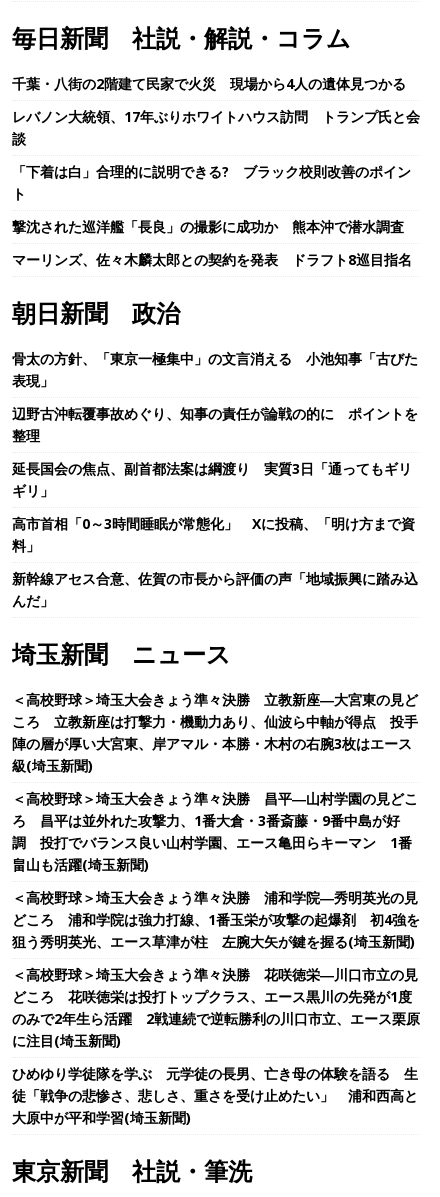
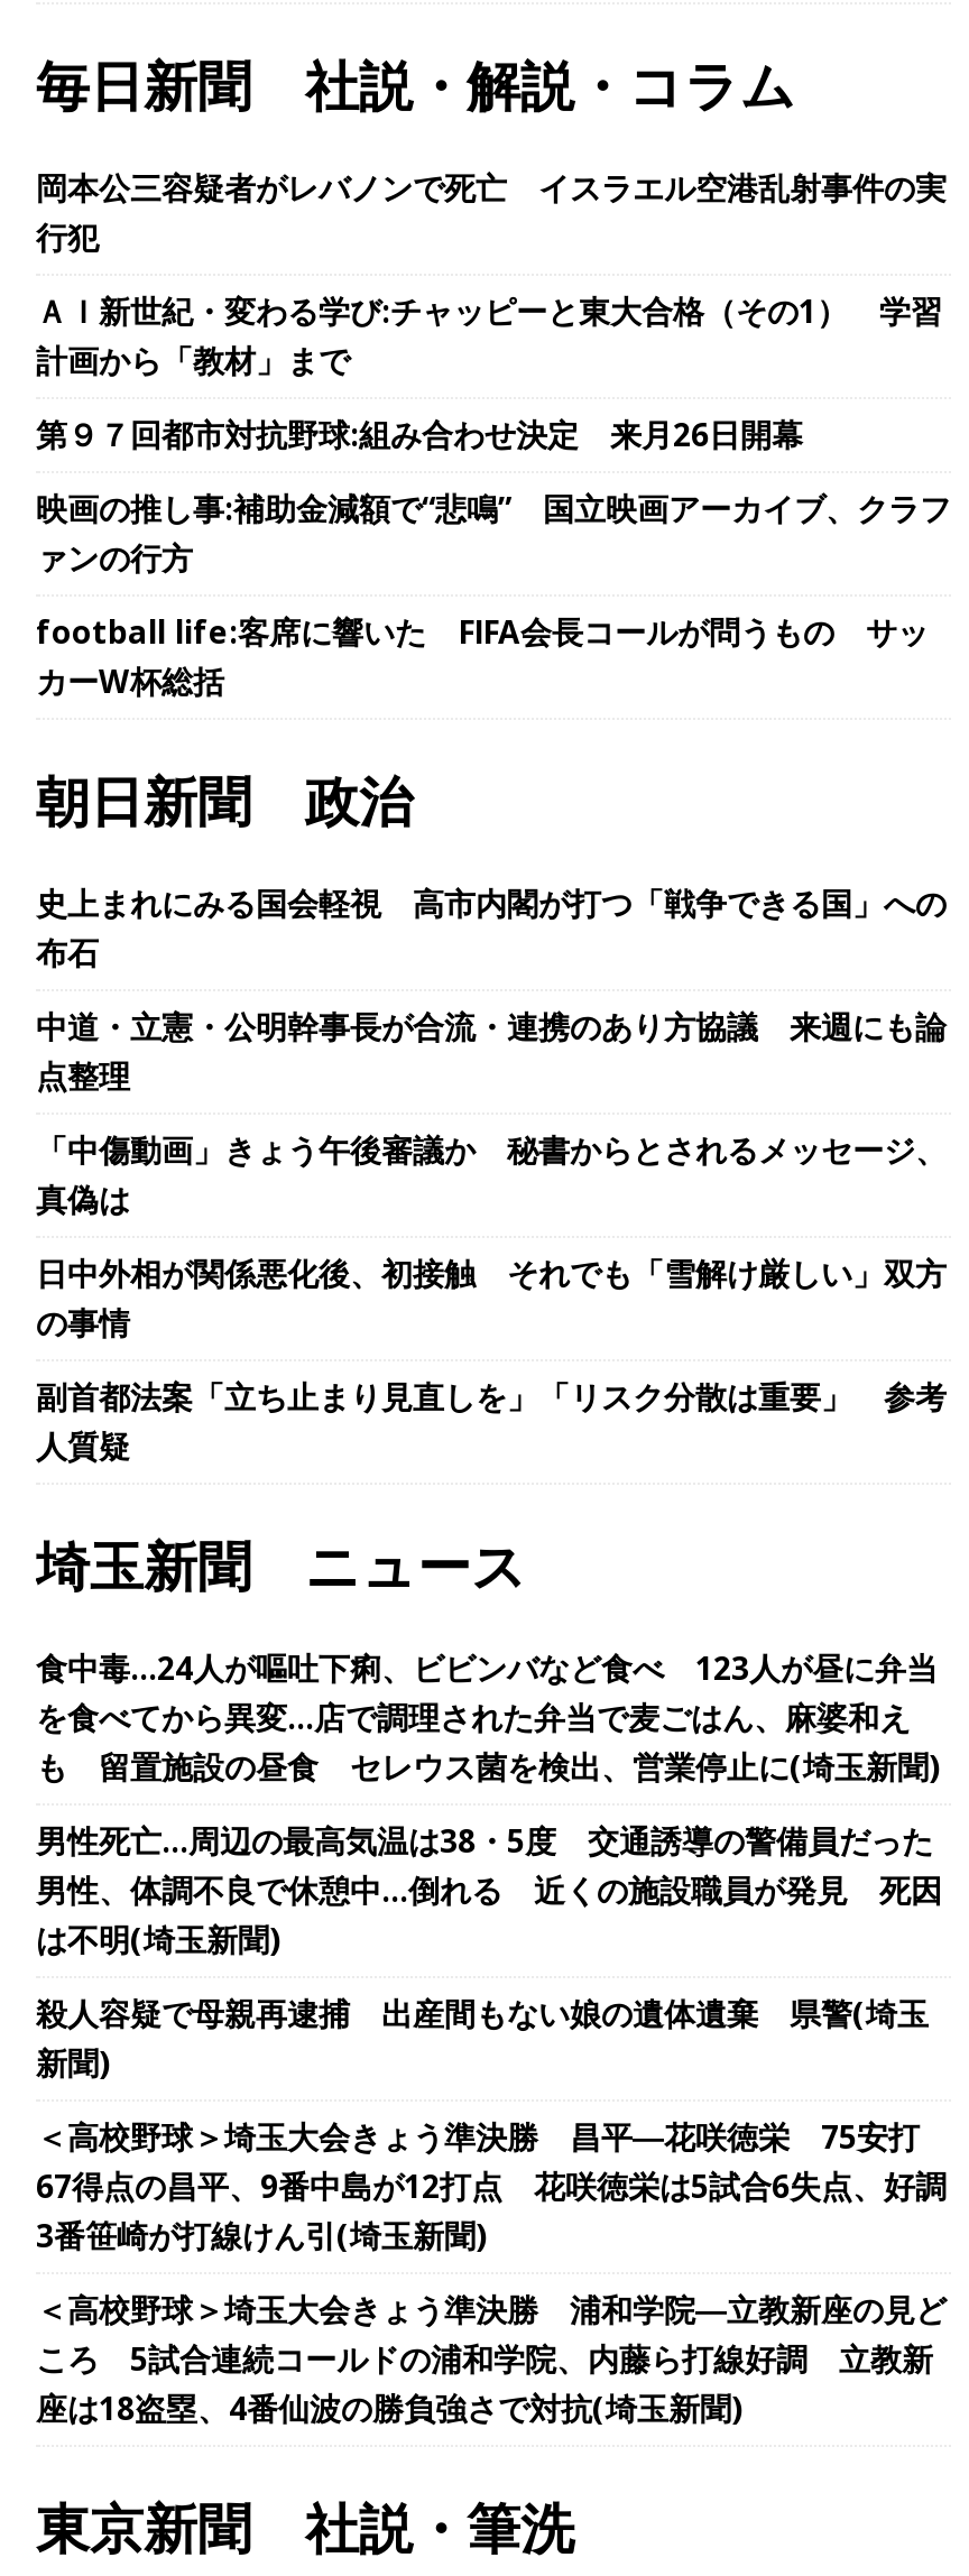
- 千葉・八街の2階建て民家で火災 現場から4人の遺体見つかる
+ 岡本公三容疑者がレバノンで死亡 イスラエル空港乱射事件の実
+ 行犯

- レバノン大統領、17年ぶりホワイトハウス訪問 トランプ氏と会
- 談
+ ＡＩ新世紀・変わる学び:チャッピーと東大合格（その1） 学習
+ 計画から「教材」まで

- 「下着は白」合理的に説明できる? ブラック校則改善のポイン
- ト
+ 第９７回都市対抗野球:組み合わせ決定 来月26日開幕

- 撃沈された巡洋艦「長良」の撮影に成功か 熊本沖で潜水調査
+ 映画の推し事:補助金減額で“悲鳴” 国立映画アーカイブ、クラフ
+ ァンの行方

- マーリンズ、佐々木麟太郎との契約を発表 ドラフト8巡目指名
+ football life:客席に響いた FIFA会長コールが問うもの サッ
+ カーW杯総括

moved down: 朝日新聞 政治

- 骨太の方針、「東京一極集中」の文言消える 小池知事「古びた
- 表現」
+ 史上まれにみる国会軽視 高市内閣が打つ「戦争できる国」への
+ 布石

- 辺野古沖転覆事故めぐり、知事の責任が論戦の的に ポイントを
- 整理
+ 中道・立憲・公明幹事長が合流・連携のあり方協議 来週にも論
+ 点整理

- 延長国会の焦点、副首都法案は綱渡り 実質3日「通ってもギリ
- ギリ」
+ 「中傷動画」きょう午後審議か 秘書からとされるメッセージ、
+ 真偽は

- 高市首相「0～3時間睡眠が常態化」 Xに投稿、「明け方まで資
- 料」
+ 日中外相が関係悪化後、初接触 それでも「雪解け厳しい」双方
+ の事情

- 新幹線アセス合意、佐賀の市長から評価の声「地域振興に踏み込
- んだ」
+ 副首都法案「立ち止まり見直しを」「リスク分散は重要」 参考
+ 人質疑

moved down: 埼玉新聞 ニュース

- ＜高校野球＞埼玉大会きょう準々決勝 立教新座―大宮東の見ど
- ころ 立教新座は打撃力・機動力あり、仙波ら中軸が得点 投手
- 陣の層が厚い大宮東、岸アマル・本勝・木村の右腕3枚はエース
- 級(埼玉新聞)
+ 食中毒…24人が嘔吐下痢、ビビンバなど食べ 123人が昼に弁当
+ を食べてから異変…店で調理された弁当で麦ごはん、麻婆和え
+ も 留置施設の昼食 セレウス菌を検出、営業停止に(埼玉新聞)

- ＜高校野球＞埼玉大会きょう準々決勝 昌平―山村学園の見どこ
- ろ 昌平は並外れた攻撃力、1番大倉・3番斎藤・9番中島が好
- 調 投打でバランス良い山村学園、エース亀田らキーマン 1番
- 畠山も活躍(埼玉新聞)
+ 男性死亡…周辺の最高気温は38・5度 交通誘導の警備員だった
+ 男性、体調不良で休憩中…倒れる 近くの施設職員が発見 死因
+ は不明(埼玉新聞)

- ＜高校野球＞埼玉大会きょう準々決勝 浦和学院―秀明英光の見
- どころ 浦和学院は強力打線、1番玉栄が攻撃の起爆剤 初4強を
- 狙う秀明英光、エース草津が柱 左腕大矢が鍵を握る(埼玉新聞)
+ 殺人容疑で母親再逮捕 出産間もない娘の遺体遺棄 県警(埼玉
+ 新聞)

- ＜高校野球＞埼玉大会きょう準々決勝 花咲徳栄―川口市立の見
- どころ 花咲徳栄は投打トップクラス、エース黒川の先発が1度
- のみで2年生ら活躍 2戦連続で逆転勝利の川口市立、エース栗原
- に注目(埼玉新聞)
+ ＜高校野球＞埼玉大会きょう準決勝 昌平―花咲徳栄 75安打
+ 67得点の昌平、9番中島が12打点 花咲徳栄は5試合6失点、好調
+ 3番笹崎が打線けん引(埼玉新聞)

- ひめゆり学徒隊を学ぶ 元学徒の長男、亡き母の体験を語る 生
- 徒「戦争の悲惨さ、悲しさ、重さを受け止めたい」 浦和西高と
- 大原中が平和学習(埼玉新聞)
+ ＜高校野球＞埼玉大会きょう準決勝 浦和学院―立教新座の見ど
+ ころ 5試合連続コールドの浦和学院、内藤ら打線好調 立教新
+ 座は18盗塁、4番仙波の勝負強さで対抗(埼玉新聞)
